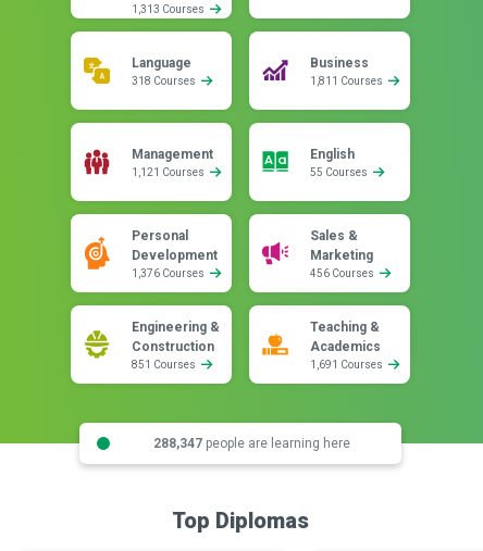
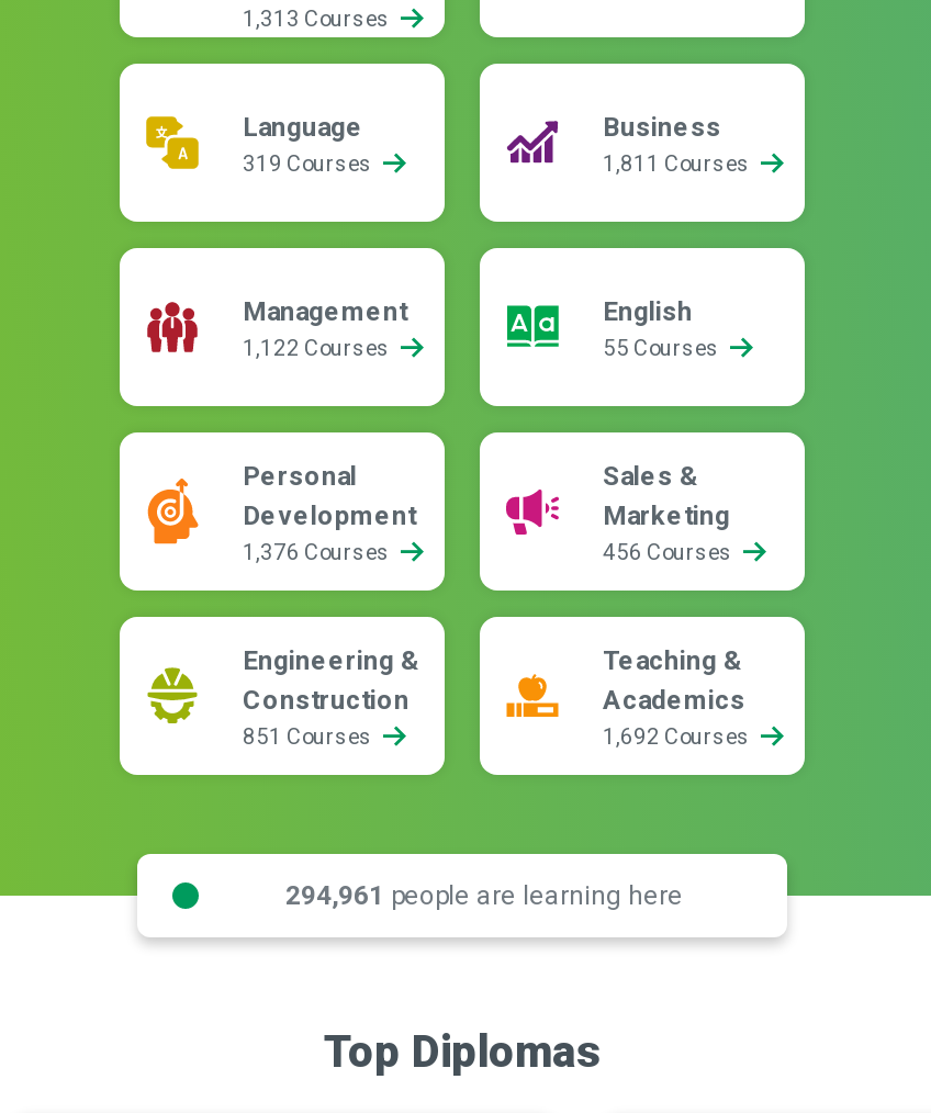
- 318 Courses
+ 319 Courses

- 1,121 Courses
+ 1,122 Courses

- 1,691 Courses
+ 1,692 Courses

- 288,347 people are learning here
+ 294,961 people are learning here
